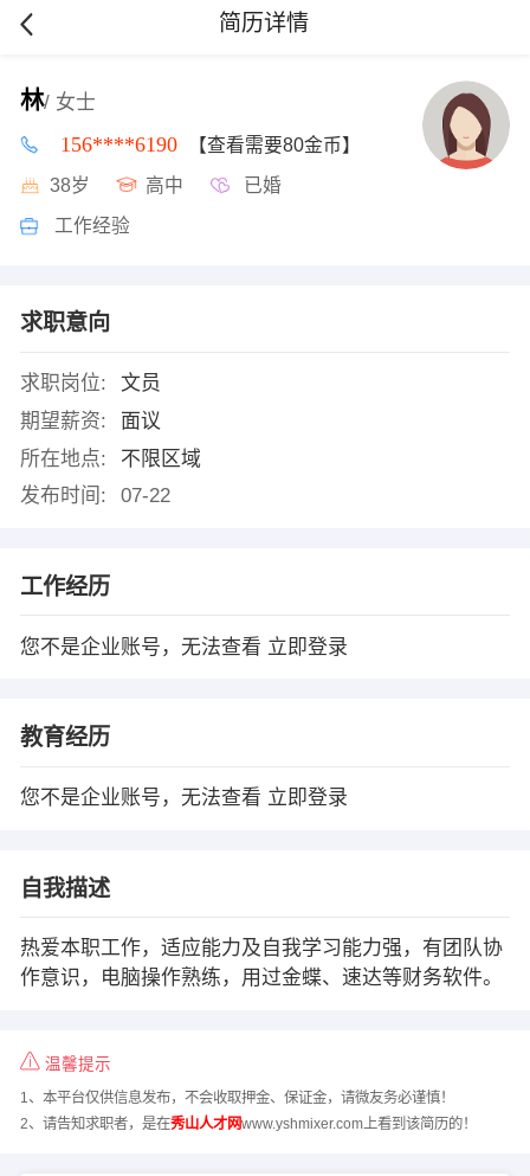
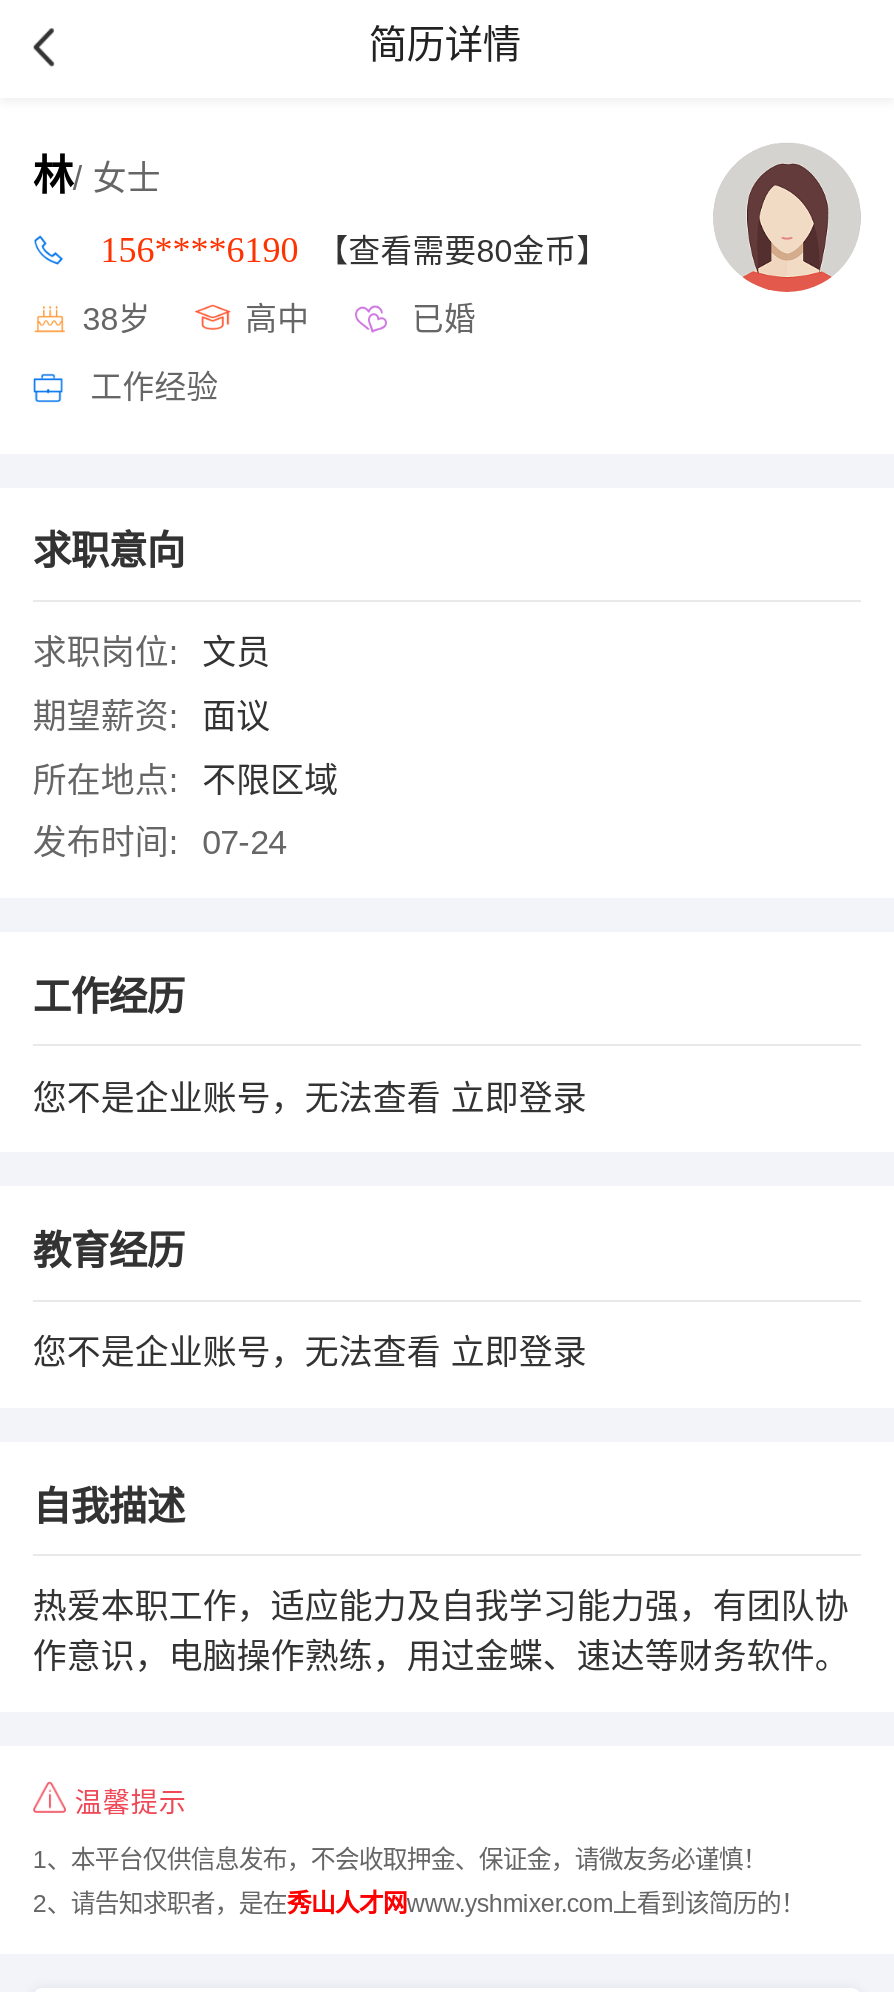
- 发布时间: 07-22
+ 发布时间: 07-24
